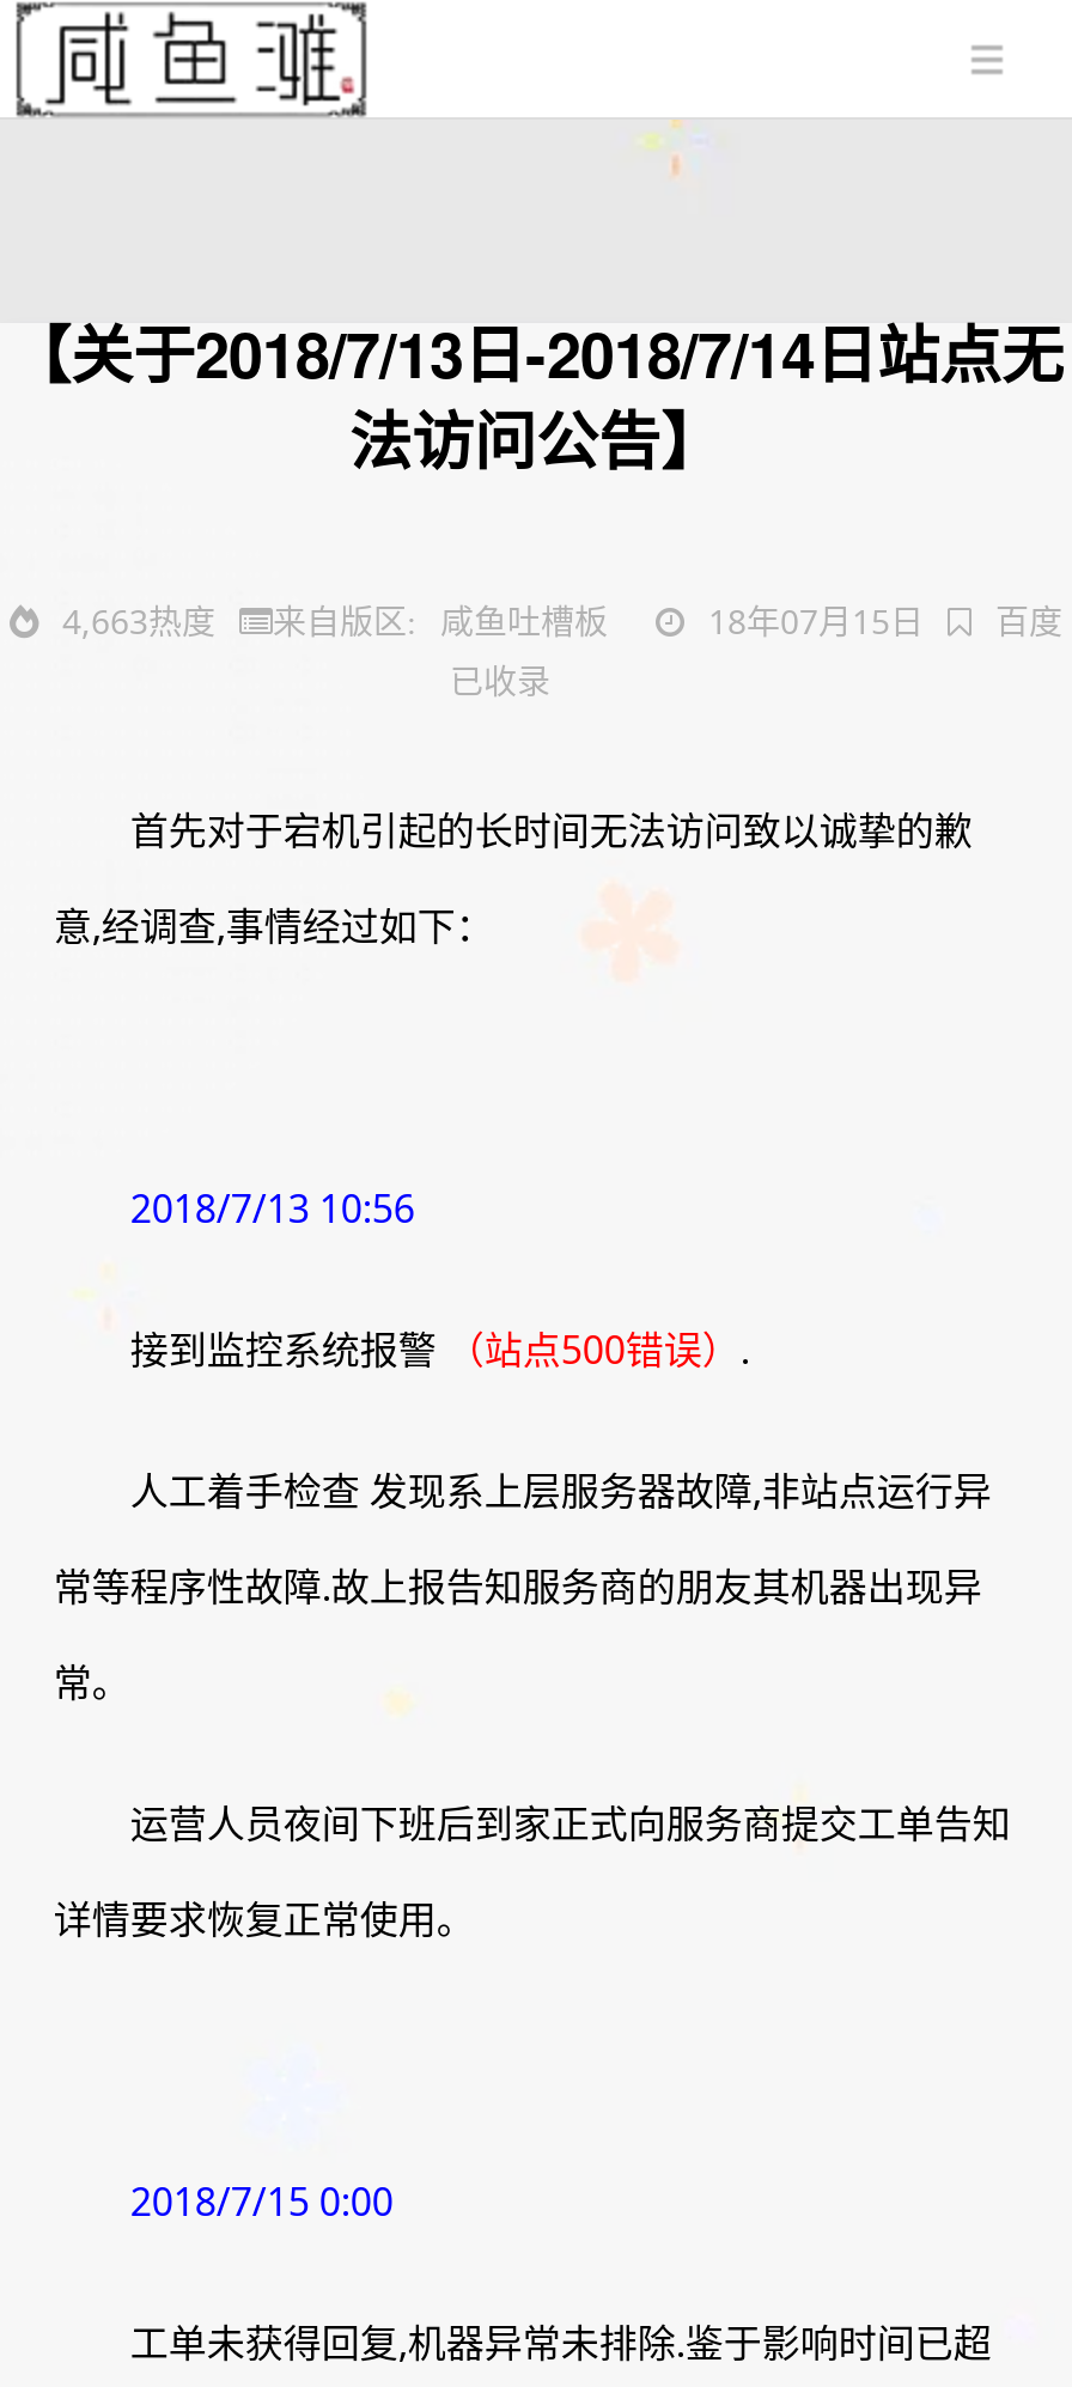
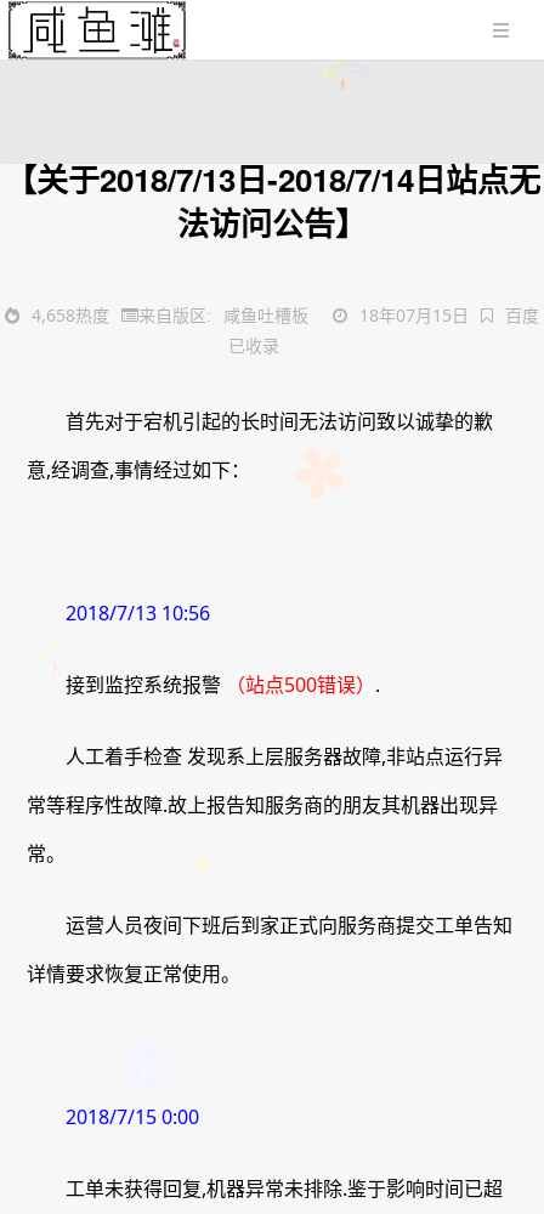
- 4,663热度 来自版区: 咸鱼吐槽板
+ 4,658热度 来自版区: 咸鱼吐槽板
